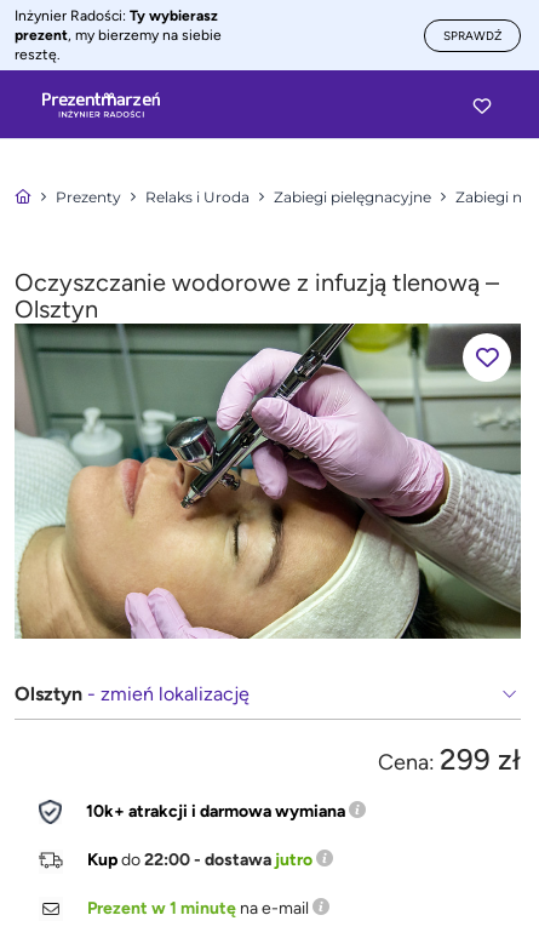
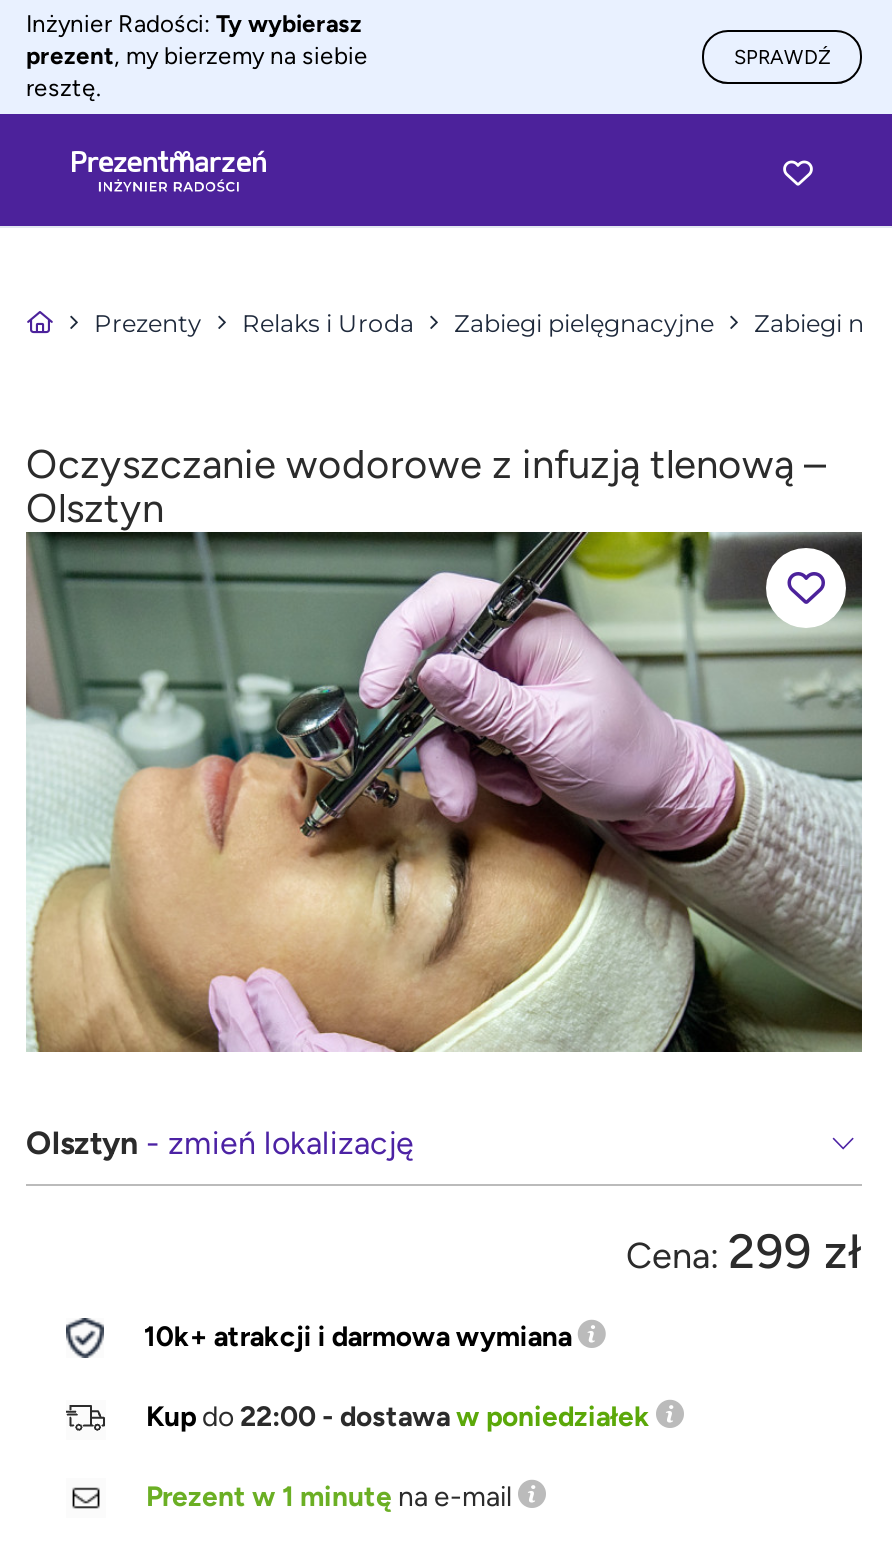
- Kup do 22:00 - dostawa jutro
+ Kup do 22:00 - dostawa w poniedziałek
